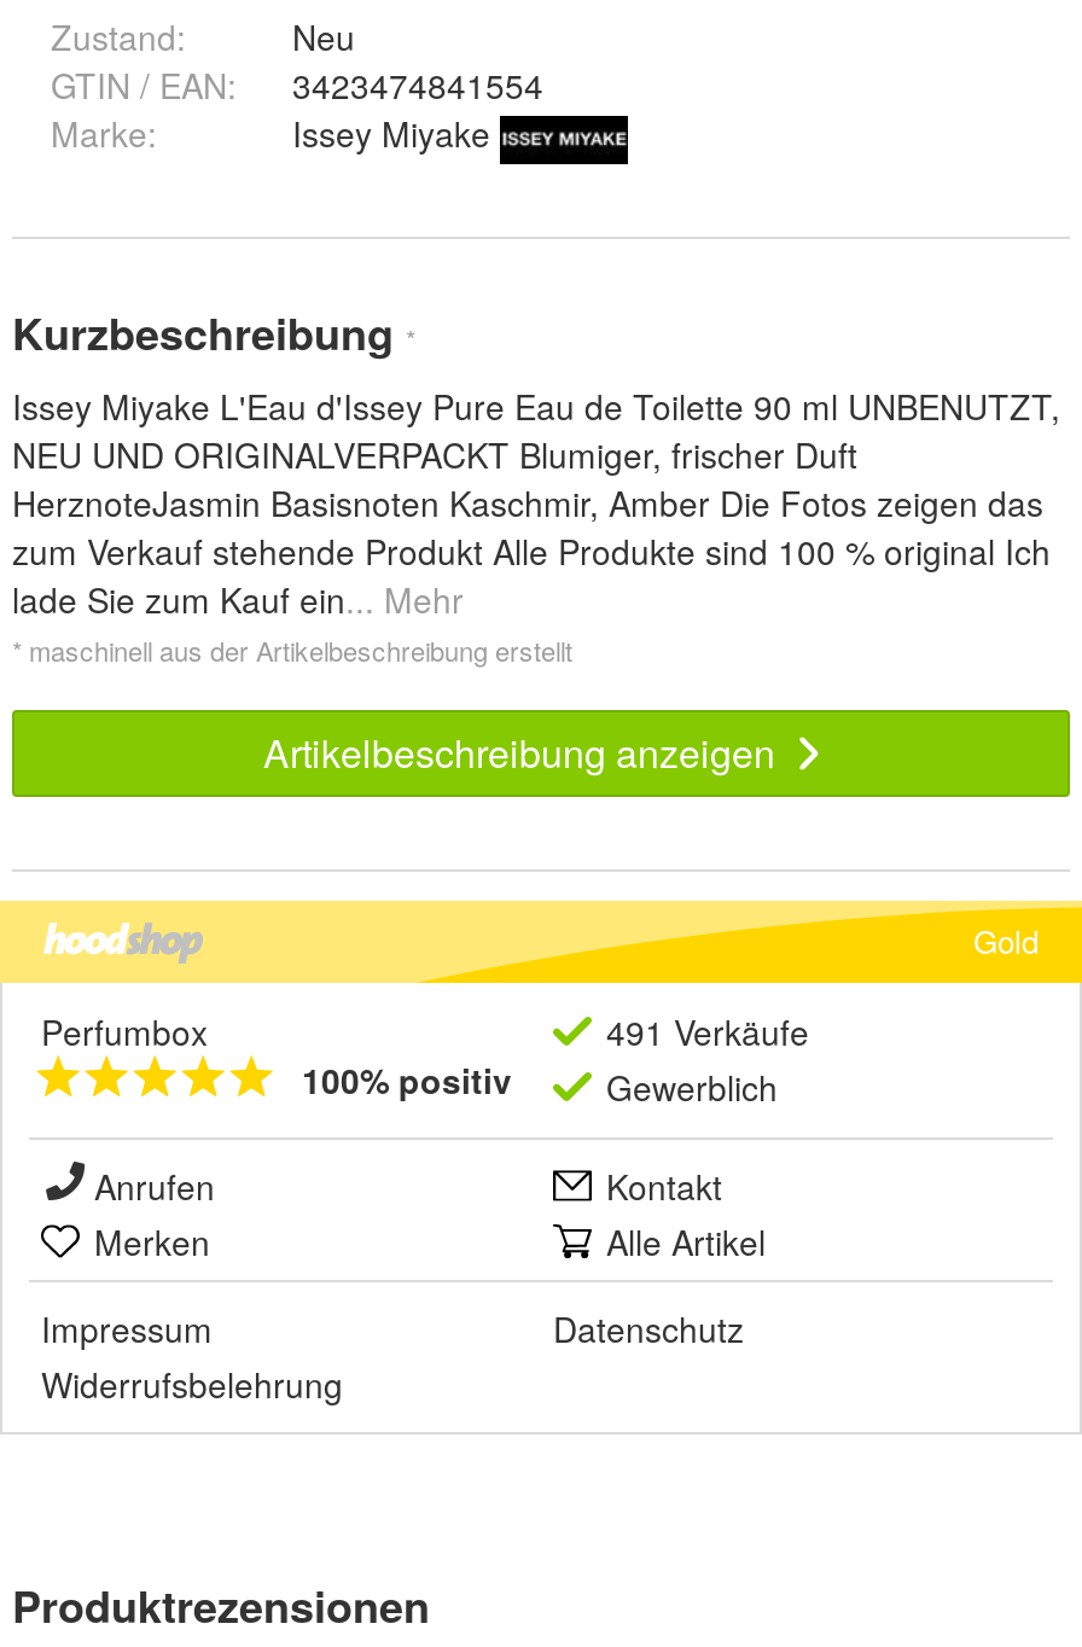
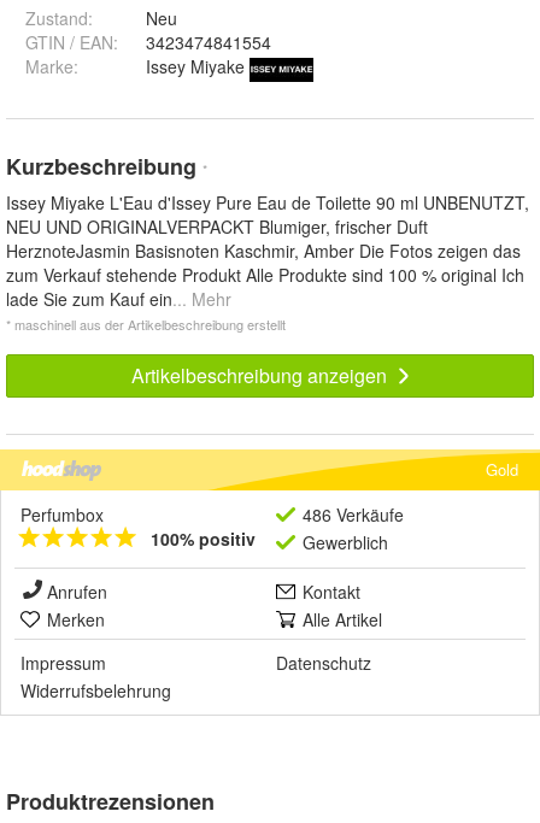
- 491 Verkäufe
+ 486 Verkäufe
